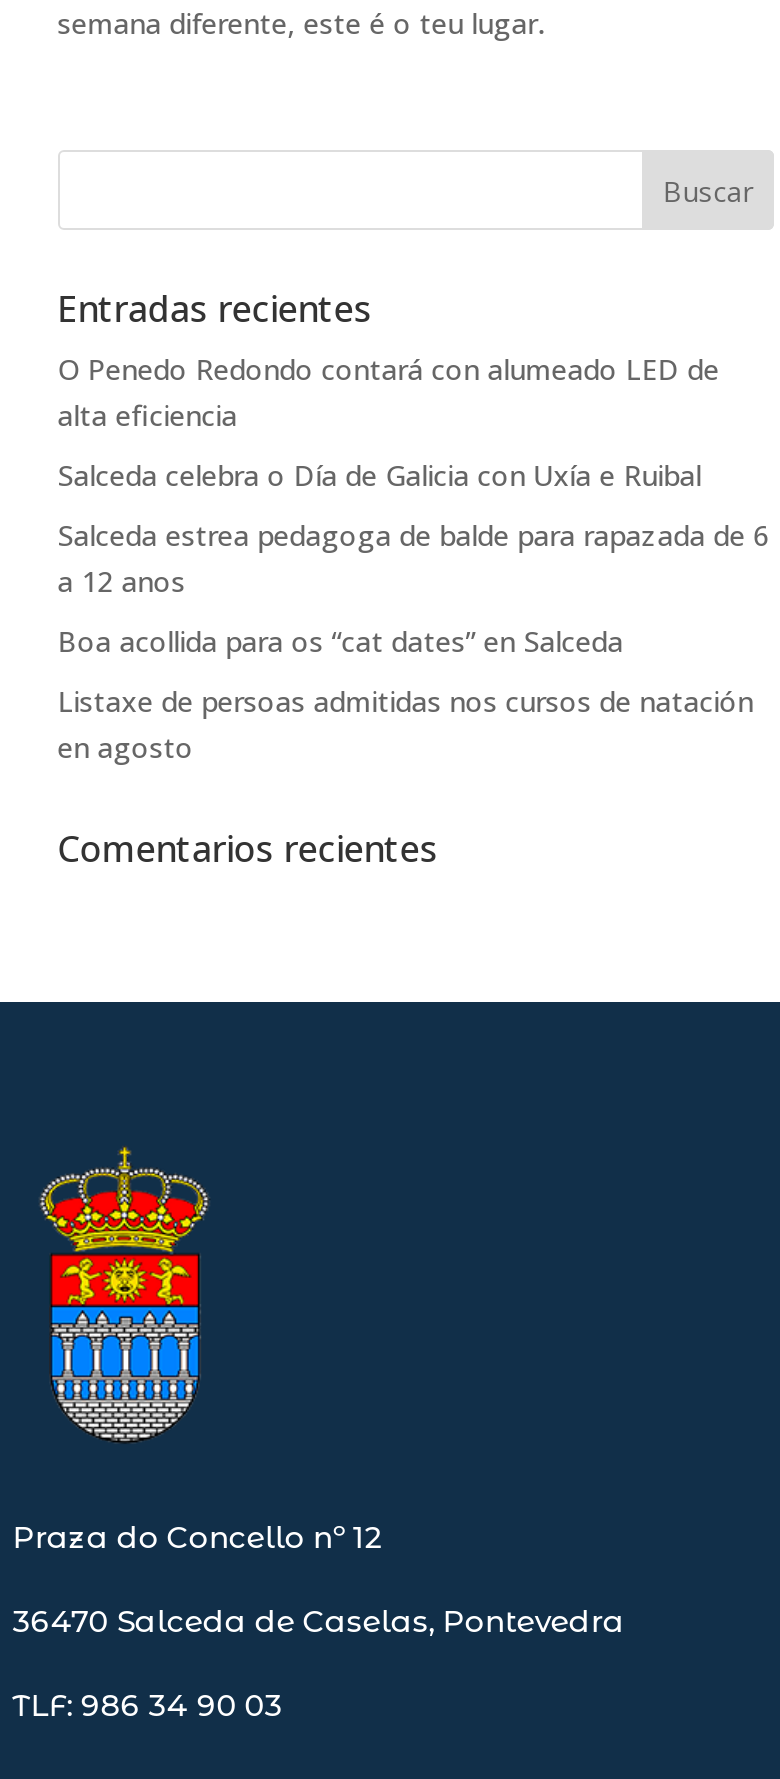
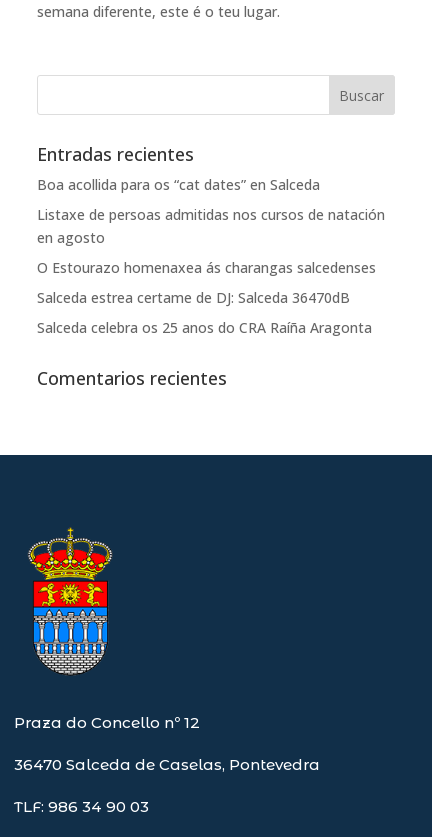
- O Penedo Redondo contará con alumeado LED de
- alta eficiencia
- Salceda celebra o Día de Galicia con Uxía e Ruibal
- Salceda estrea pedagoga de balde para rapazada de 6
- a 12 anos

moved up: Boa acollida para os “cat dates” en Salceda | Listaxe de persoas admitidas nos cursos de natación | en agosto

+ O Estourazo homenaxea ás charangas salcedenses
+ Salceda estrea certame de DJ: Salceda 36470dB
+ Salceda celebra os 25 anos do CRA Raíña Aragonta
